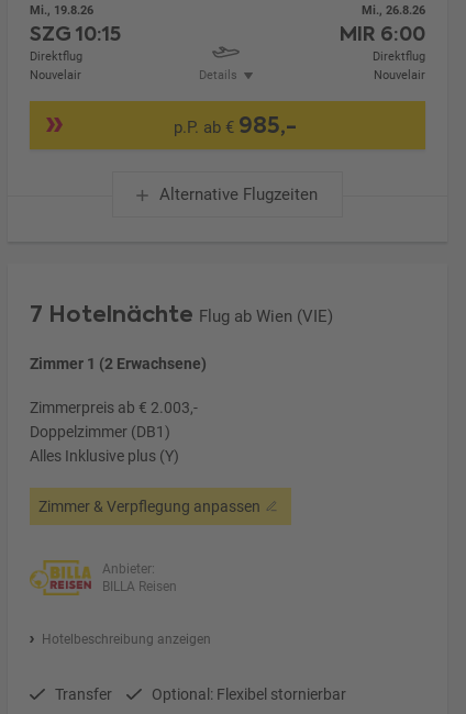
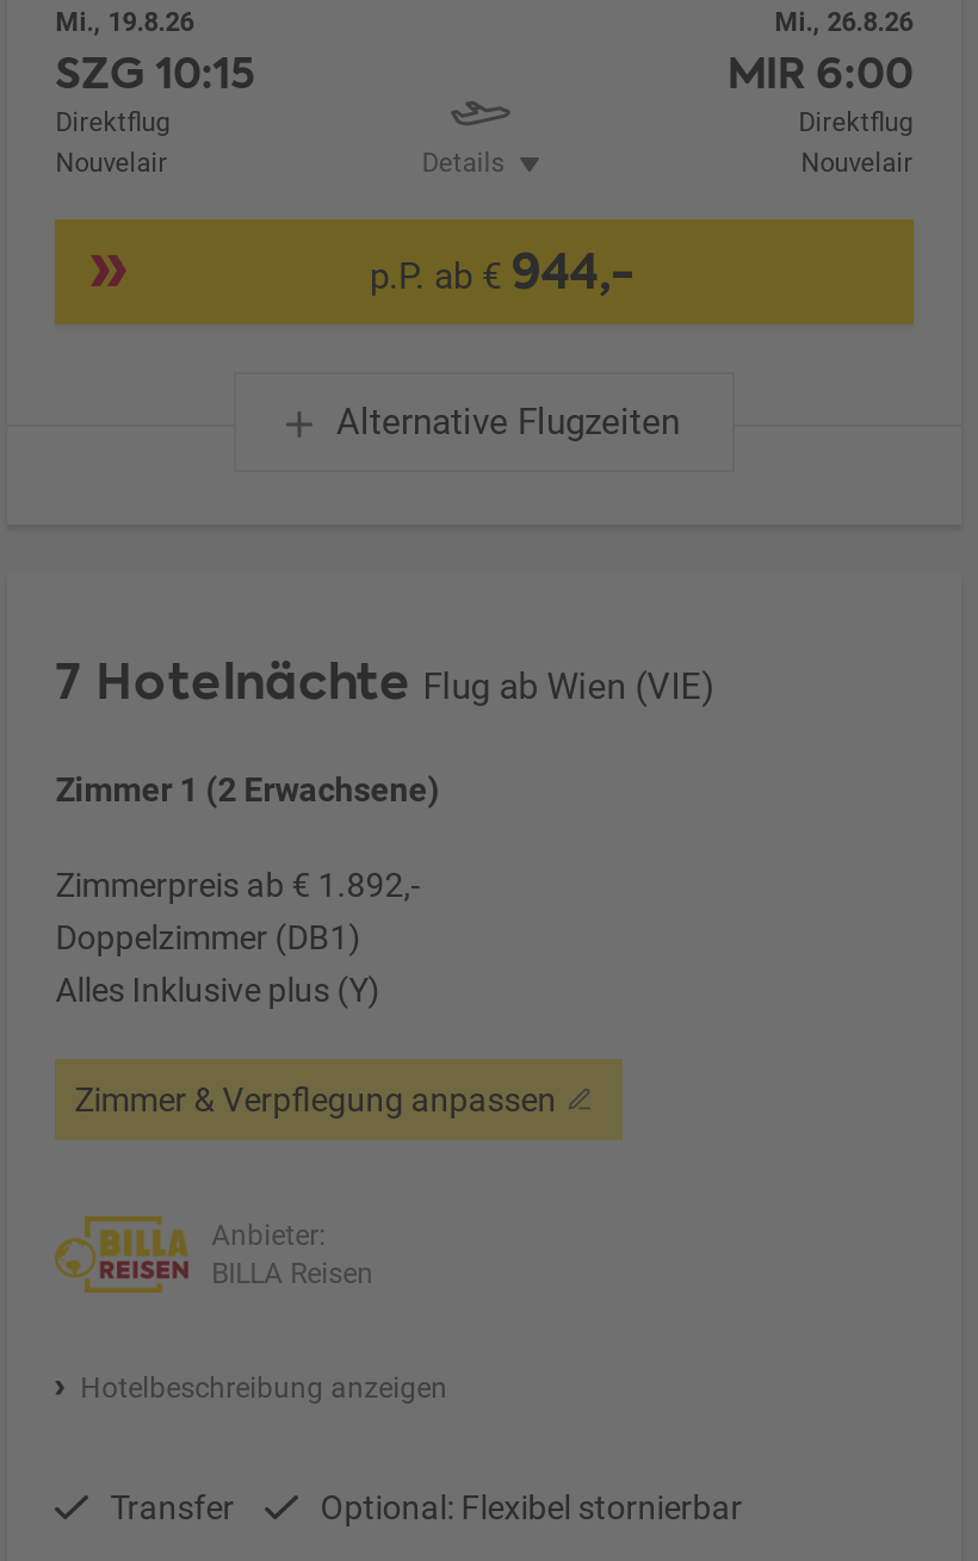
- p.P. ab €985,-
+ p.P. ab €944,-

- Zimmerpreis ab € 2.003,-
+ Zimmerpreis ab € 1.892,-
